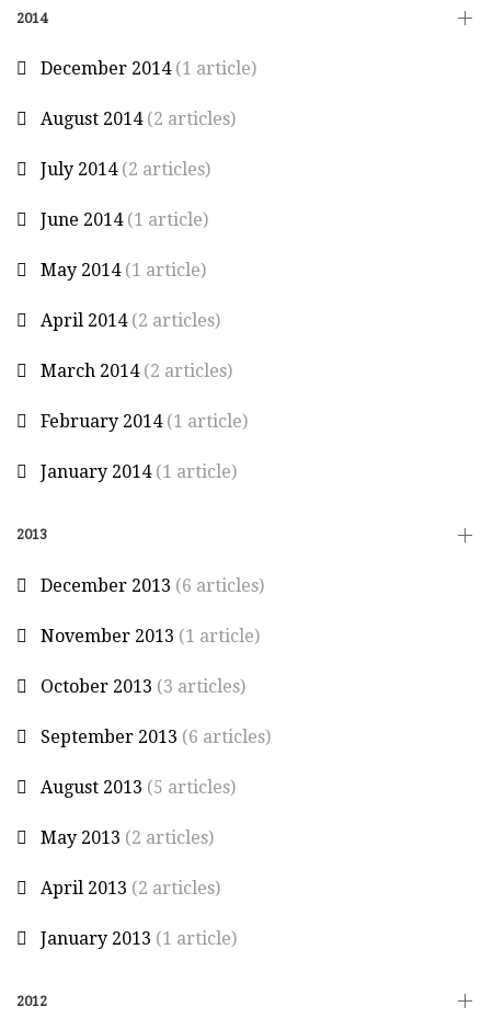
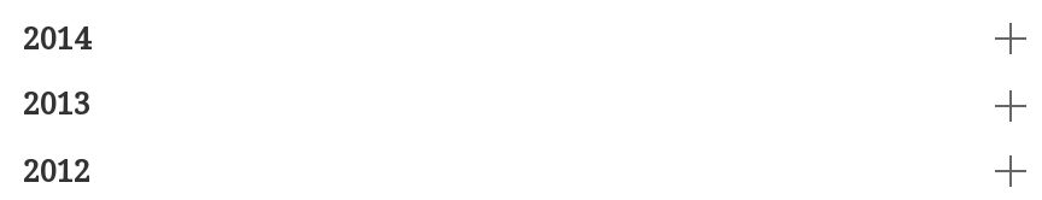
- December 2014 (1 article)
- August 2014 (2 articles)
- July 2014 (2 articles)
- June 2014 (1 article)
- May 2014 (1 article)
- April 2014 (2 articles)
- March 2014 (2 articles)
- February 2014 (1 article)
- January 2014 (1 article)

- December 2013 (6 articles)
- November 2013 (1 article)
- October 2013 (3 articles)
- September 2013 (6 articles)
- August 2013 (5 articles)
- May 2013 (2 articles)
- April 2013 (2 articles)
- January 2013 (1 article)
